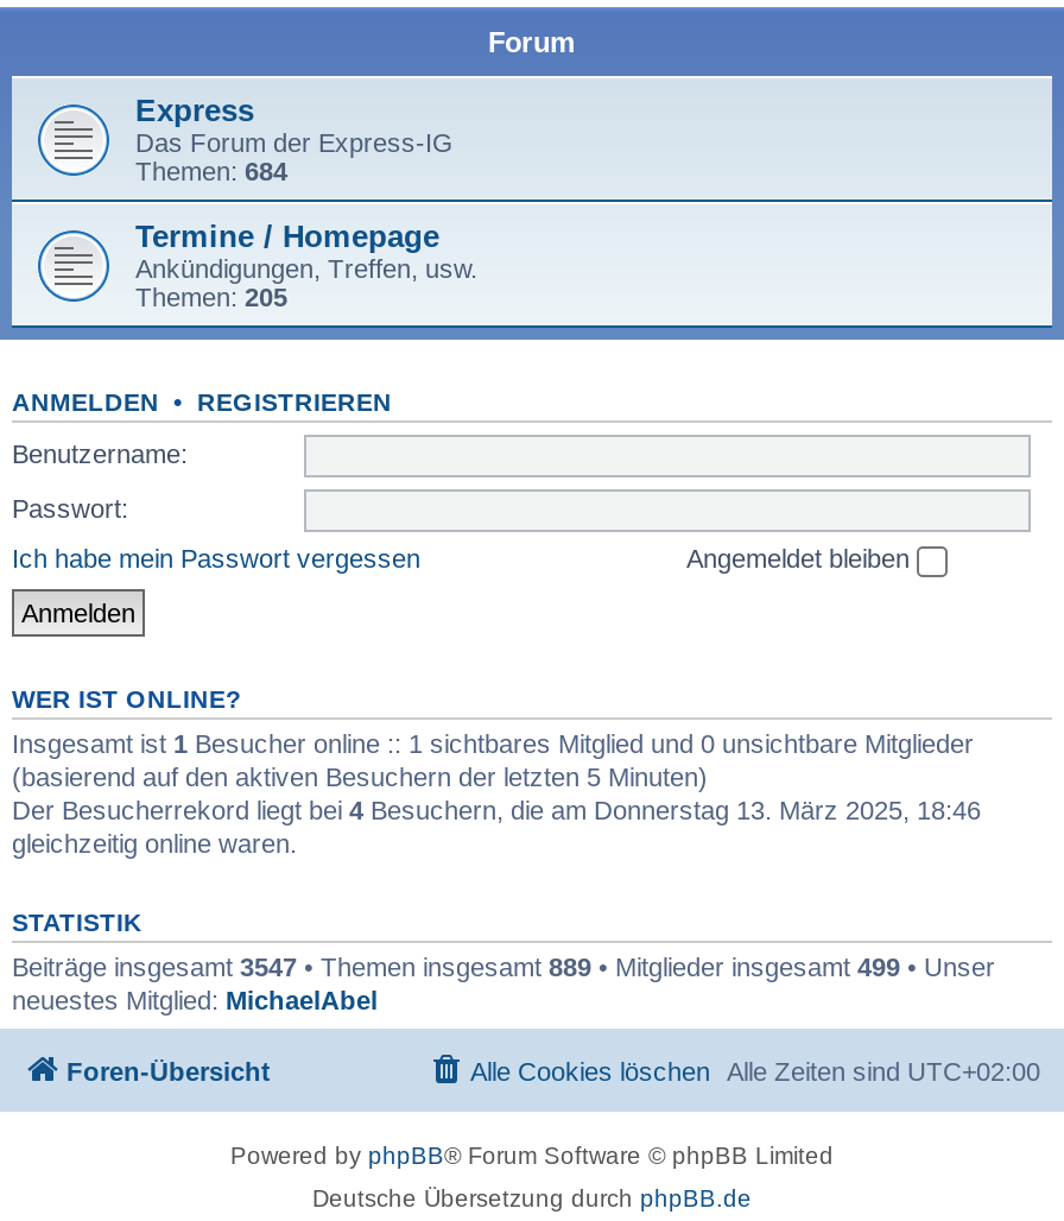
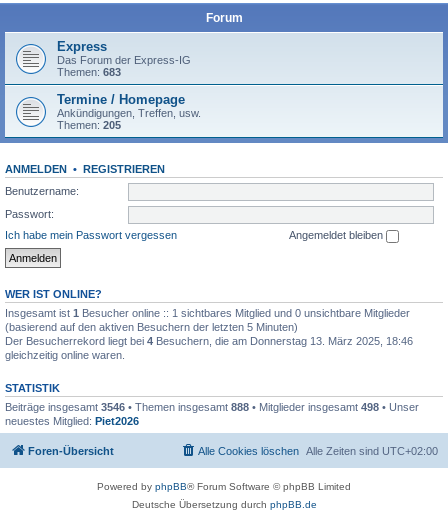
- Themen: 684
+ Themen: 683

- Beiträge insgesamt 3547 • Themen insgesamt 889 • Mitglieder insgesamt 499 • Unser
+ Beiträge insgesamt 3546 • Themen insgesamt 888 • Mitglieder insgesamt 498 • Unser

- neuestes Mitglied: MichaelAbel
+ neuestes Mitglied: Piet2026
